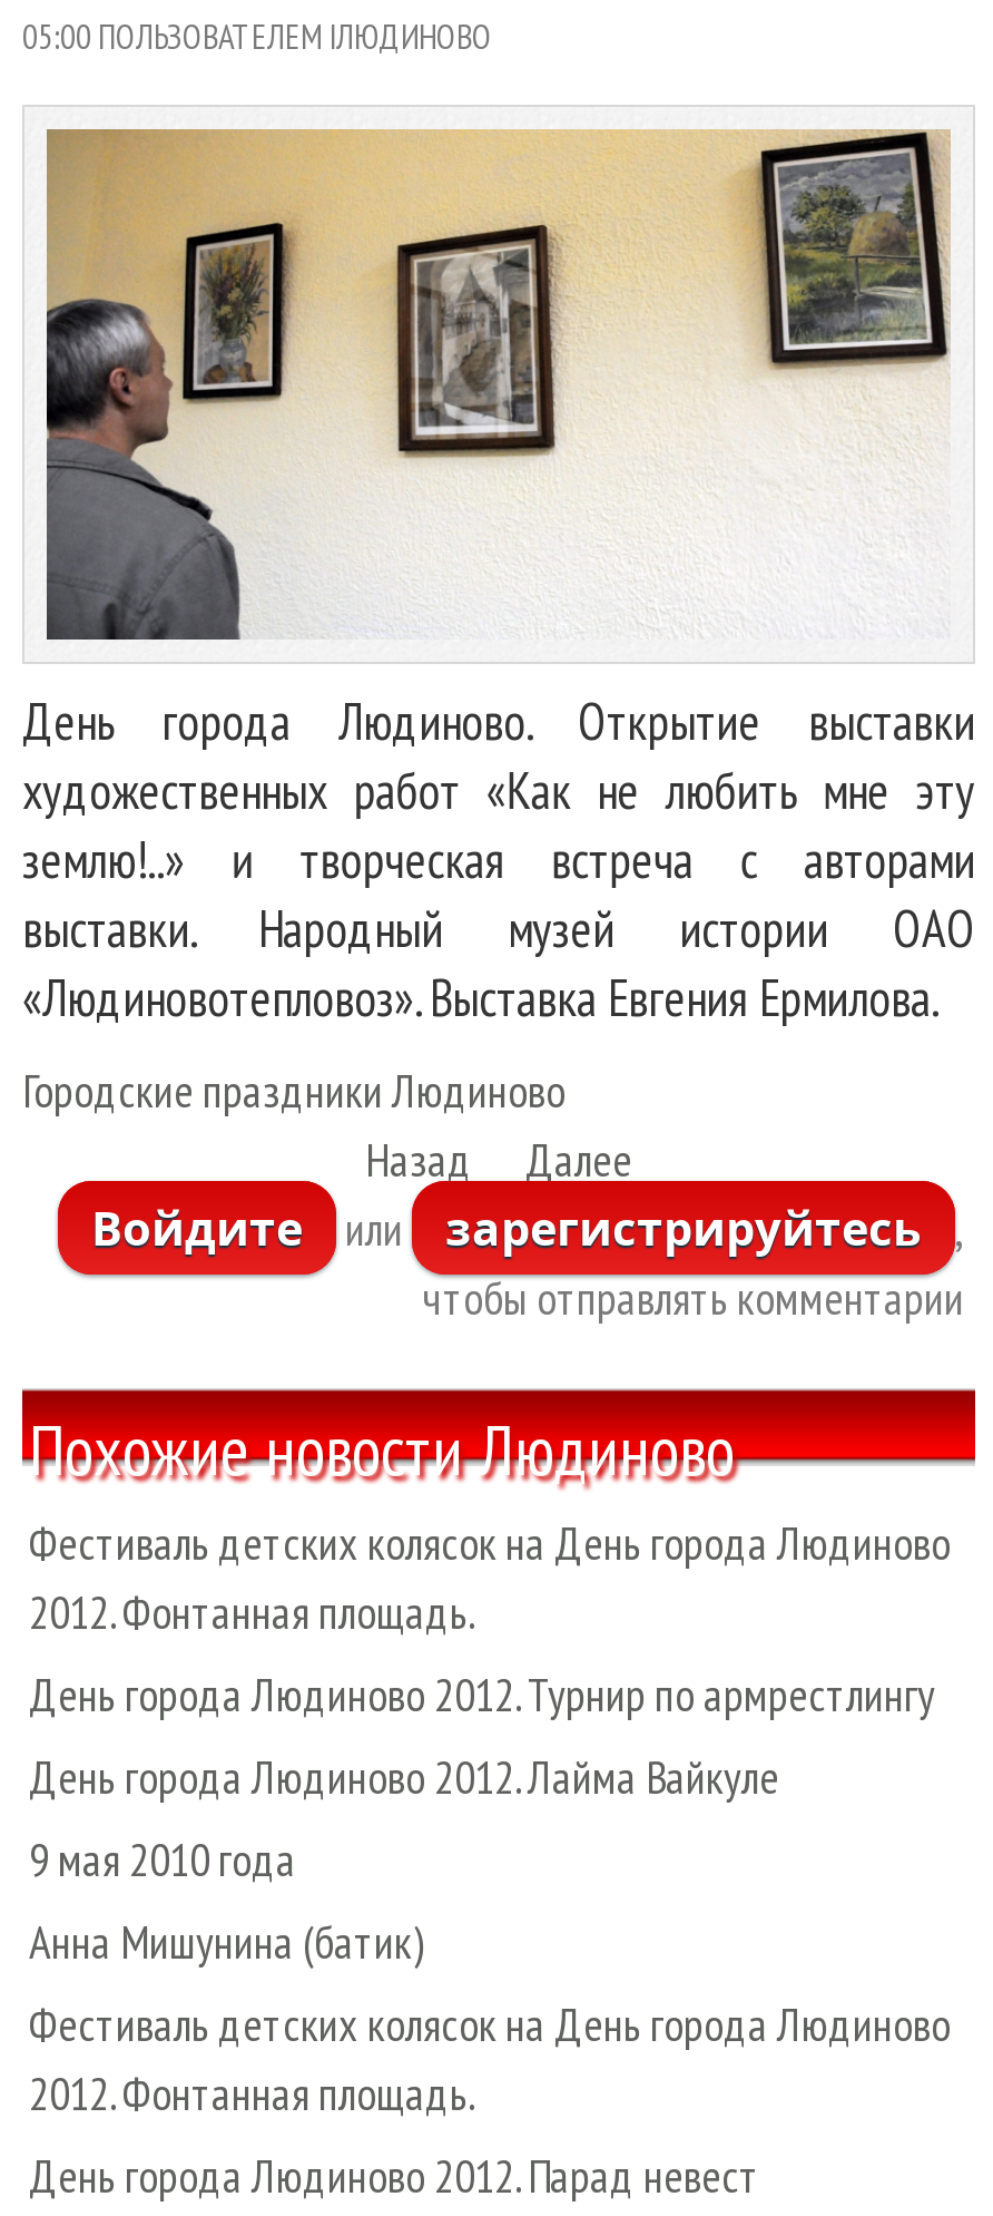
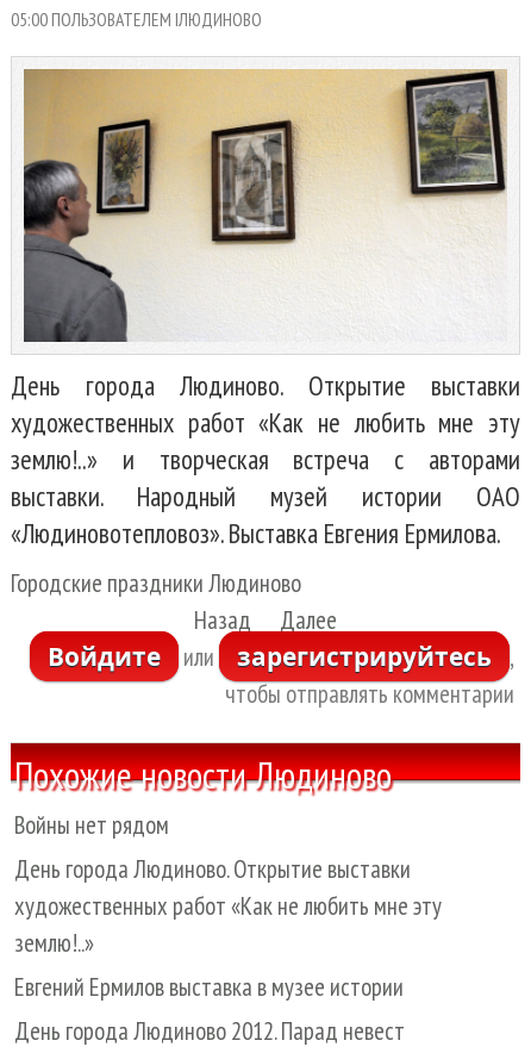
- Фестиваль детских колясок на День города Людиново
- 2012. Фонтанная площадь.
- День города Людиново 2012. Турнир по армрестлингу
- День города Людиново 2012. Лайма Вайкуле
- 9 мая 2010 года
- Анна Мишунина (батик)
- Фестиваль детских колясок на День города Людиново
- 2012. Фонтанная площадь.
+ Войны нет рядом
+ День города Людиново. Открытие выставки
+ художественных работ «Как не любить мне эту
+ землю!..»
+ Евгений Ермилов выставка в музее истории
